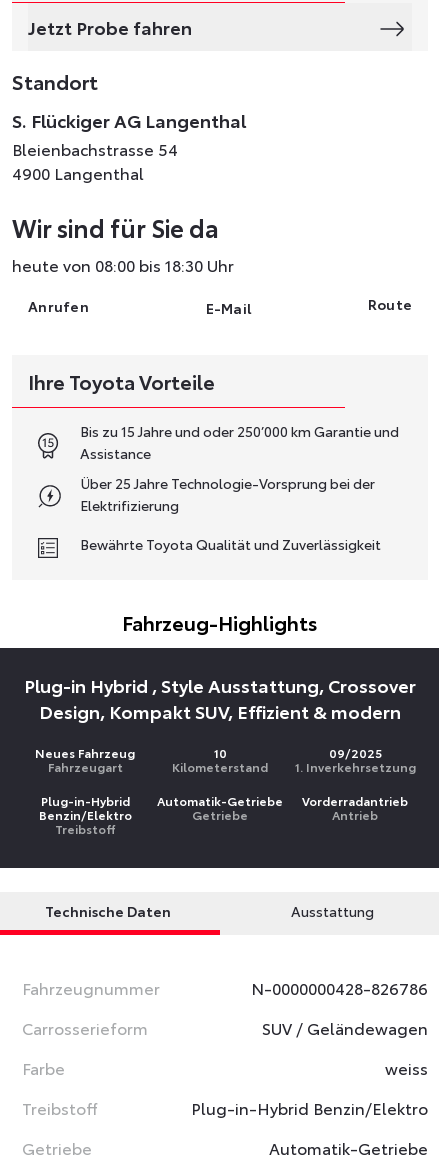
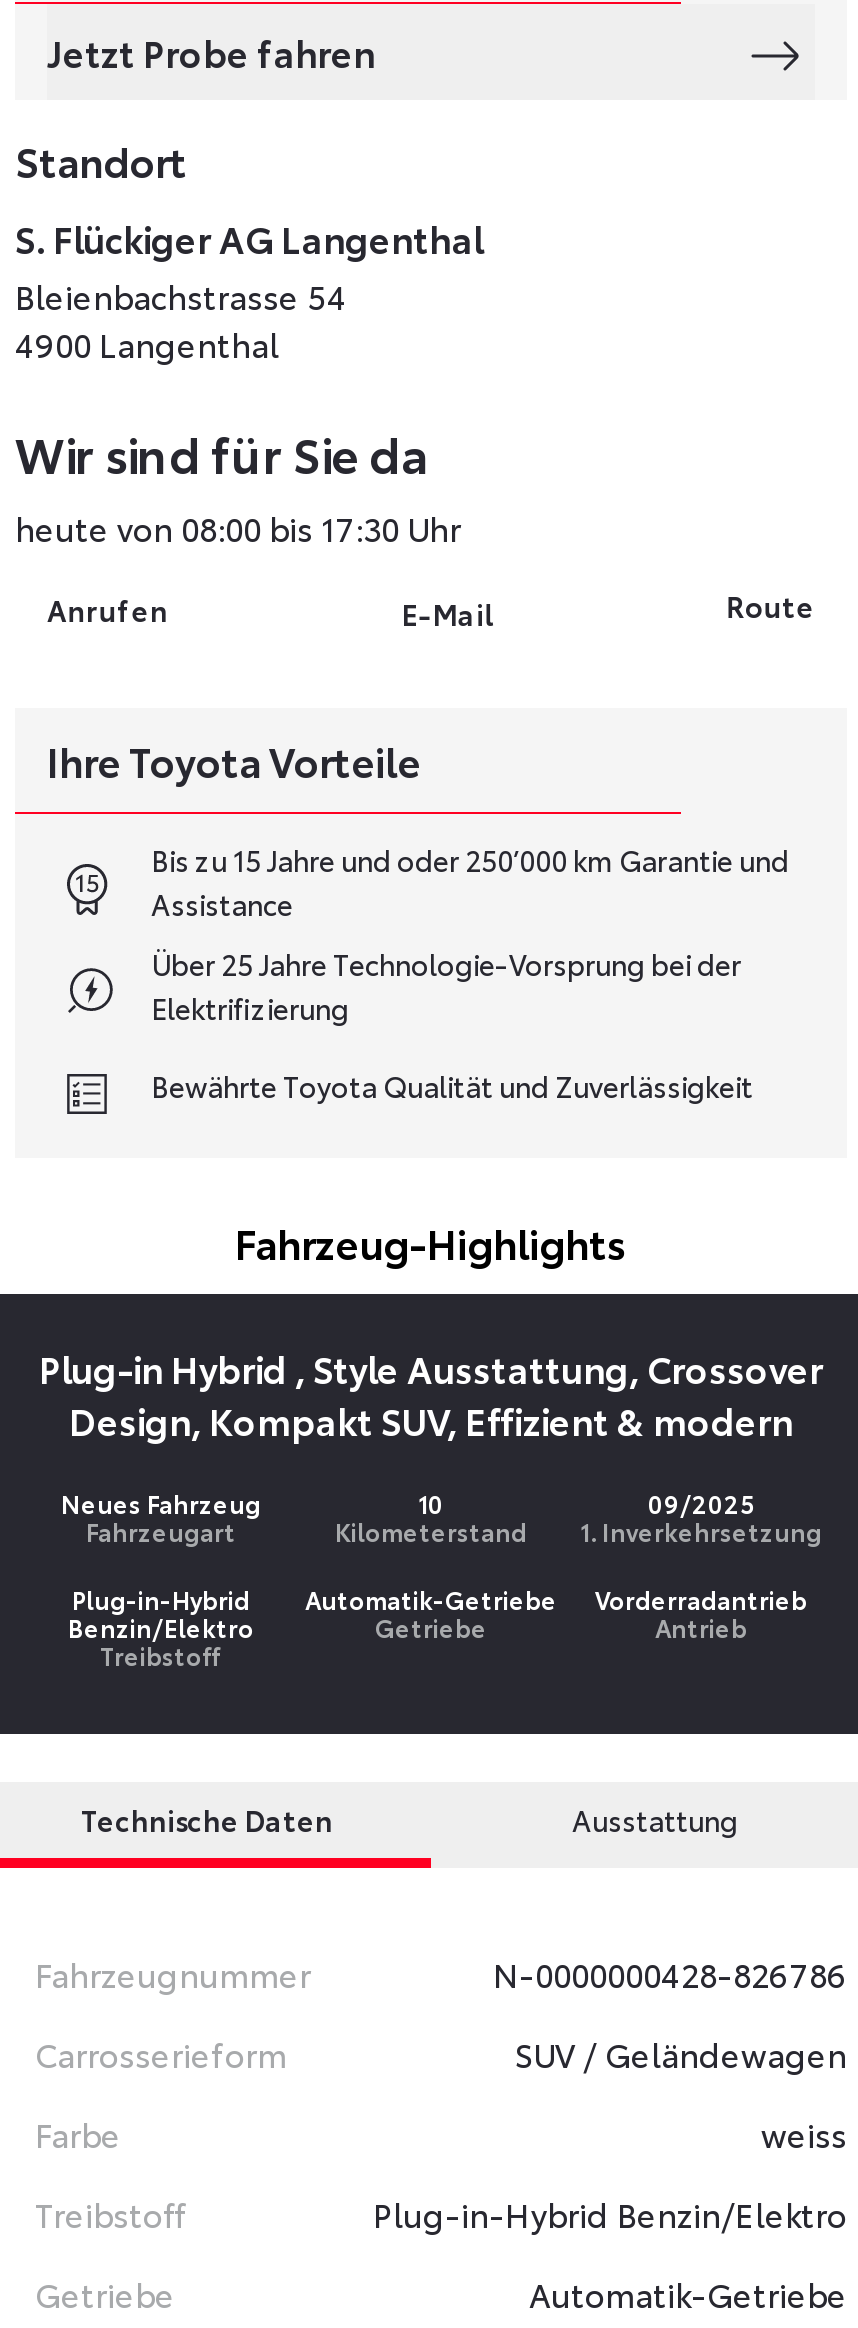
- heute von 08:00 bis 18:30 Uhr
+ heute von 08:00 bis 17:30 Uhr
